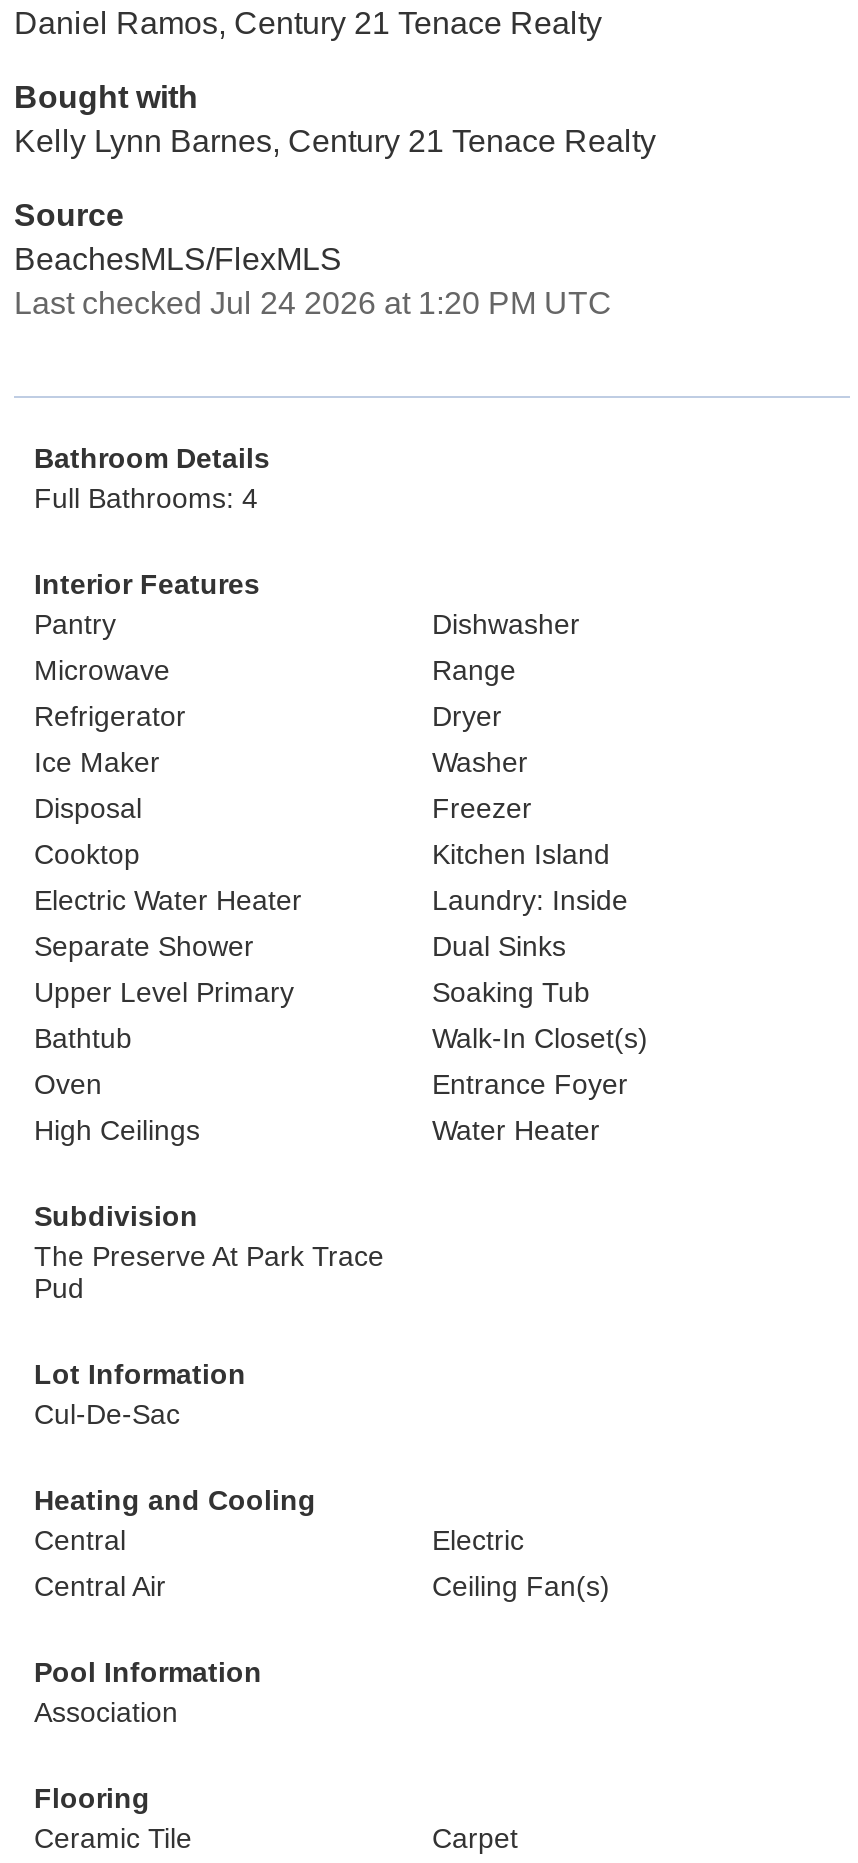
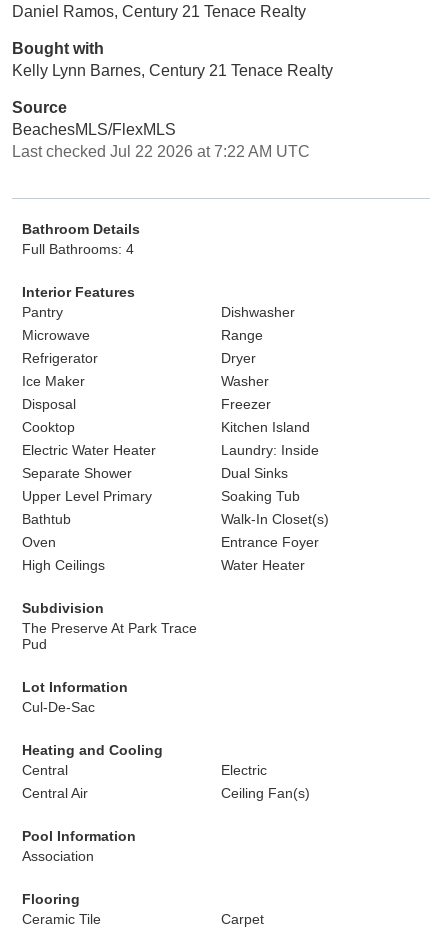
- Last checked Jul 24 2026 at 1:20 PM UTC
+ Last checked Jul 22 2026 at 7:22 AM UTC
